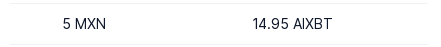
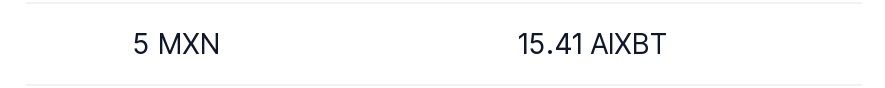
- 14.95 AIXBT
+ 15.41 AIXBT
